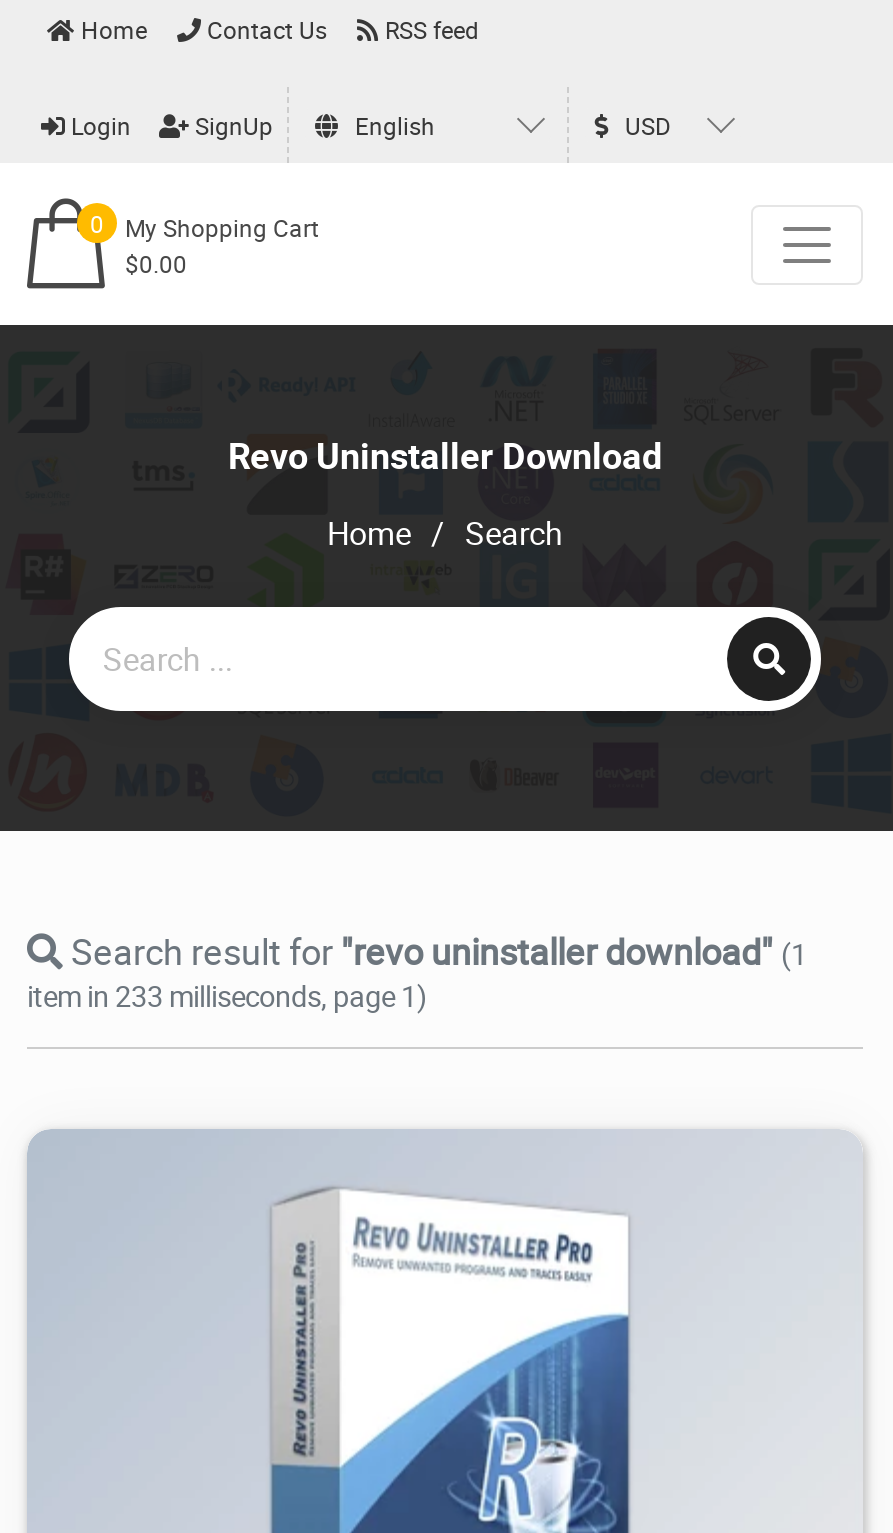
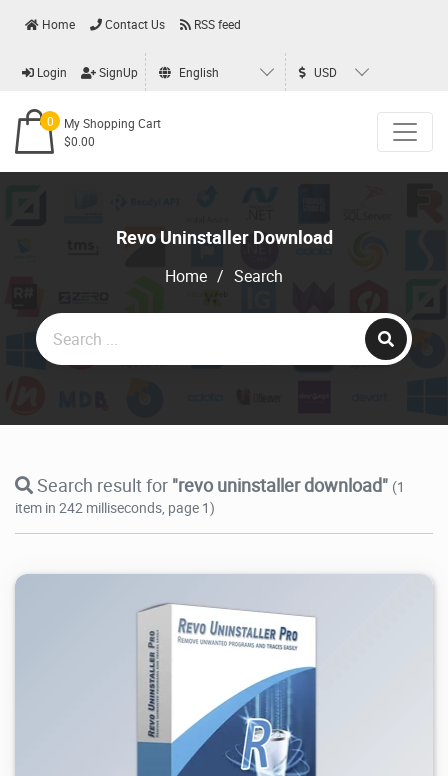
- item in 233 milliseconds, page 1)
+ item in 242 milliseconds, page 1)
